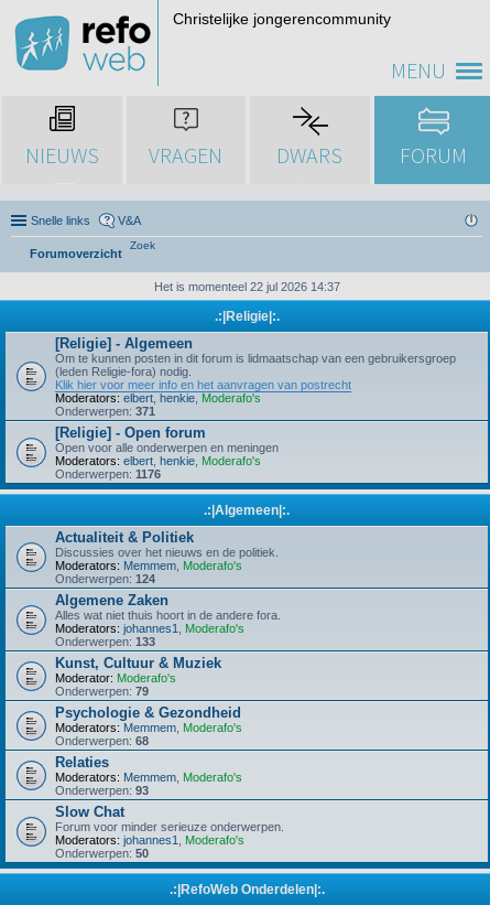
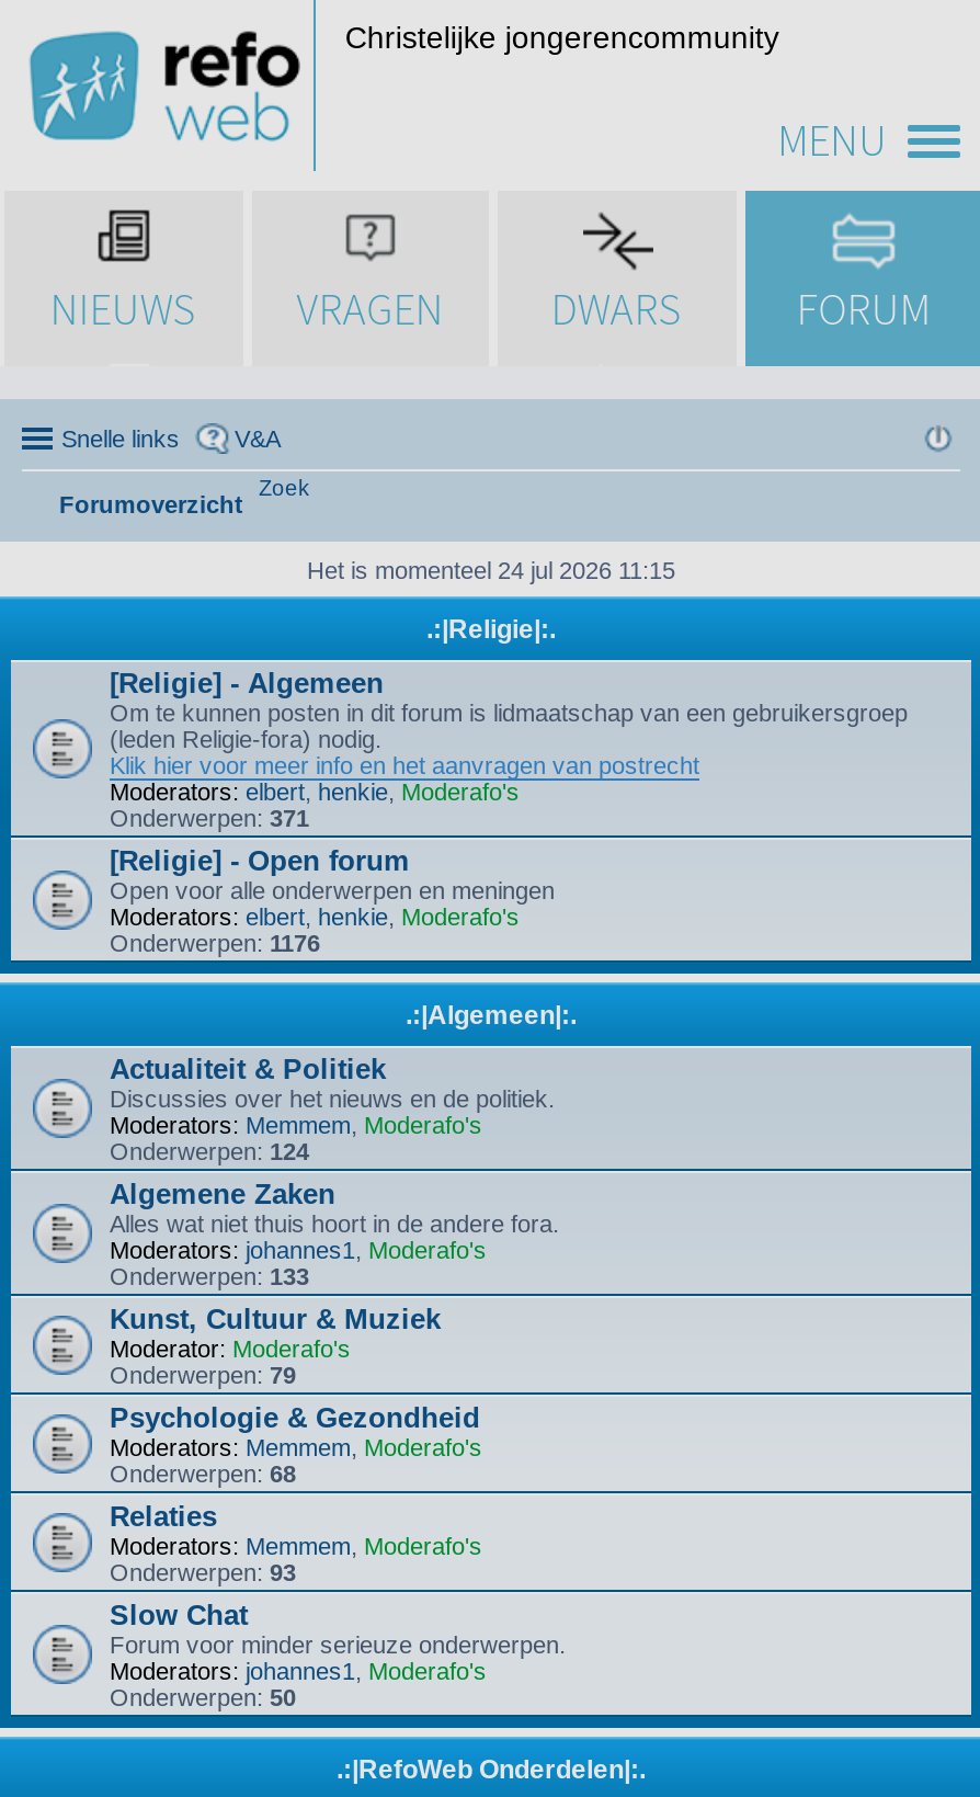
- Het is momenteel 22 jul 2026 14:37
+ Het is momenteel 24 jul 2026 11:15
